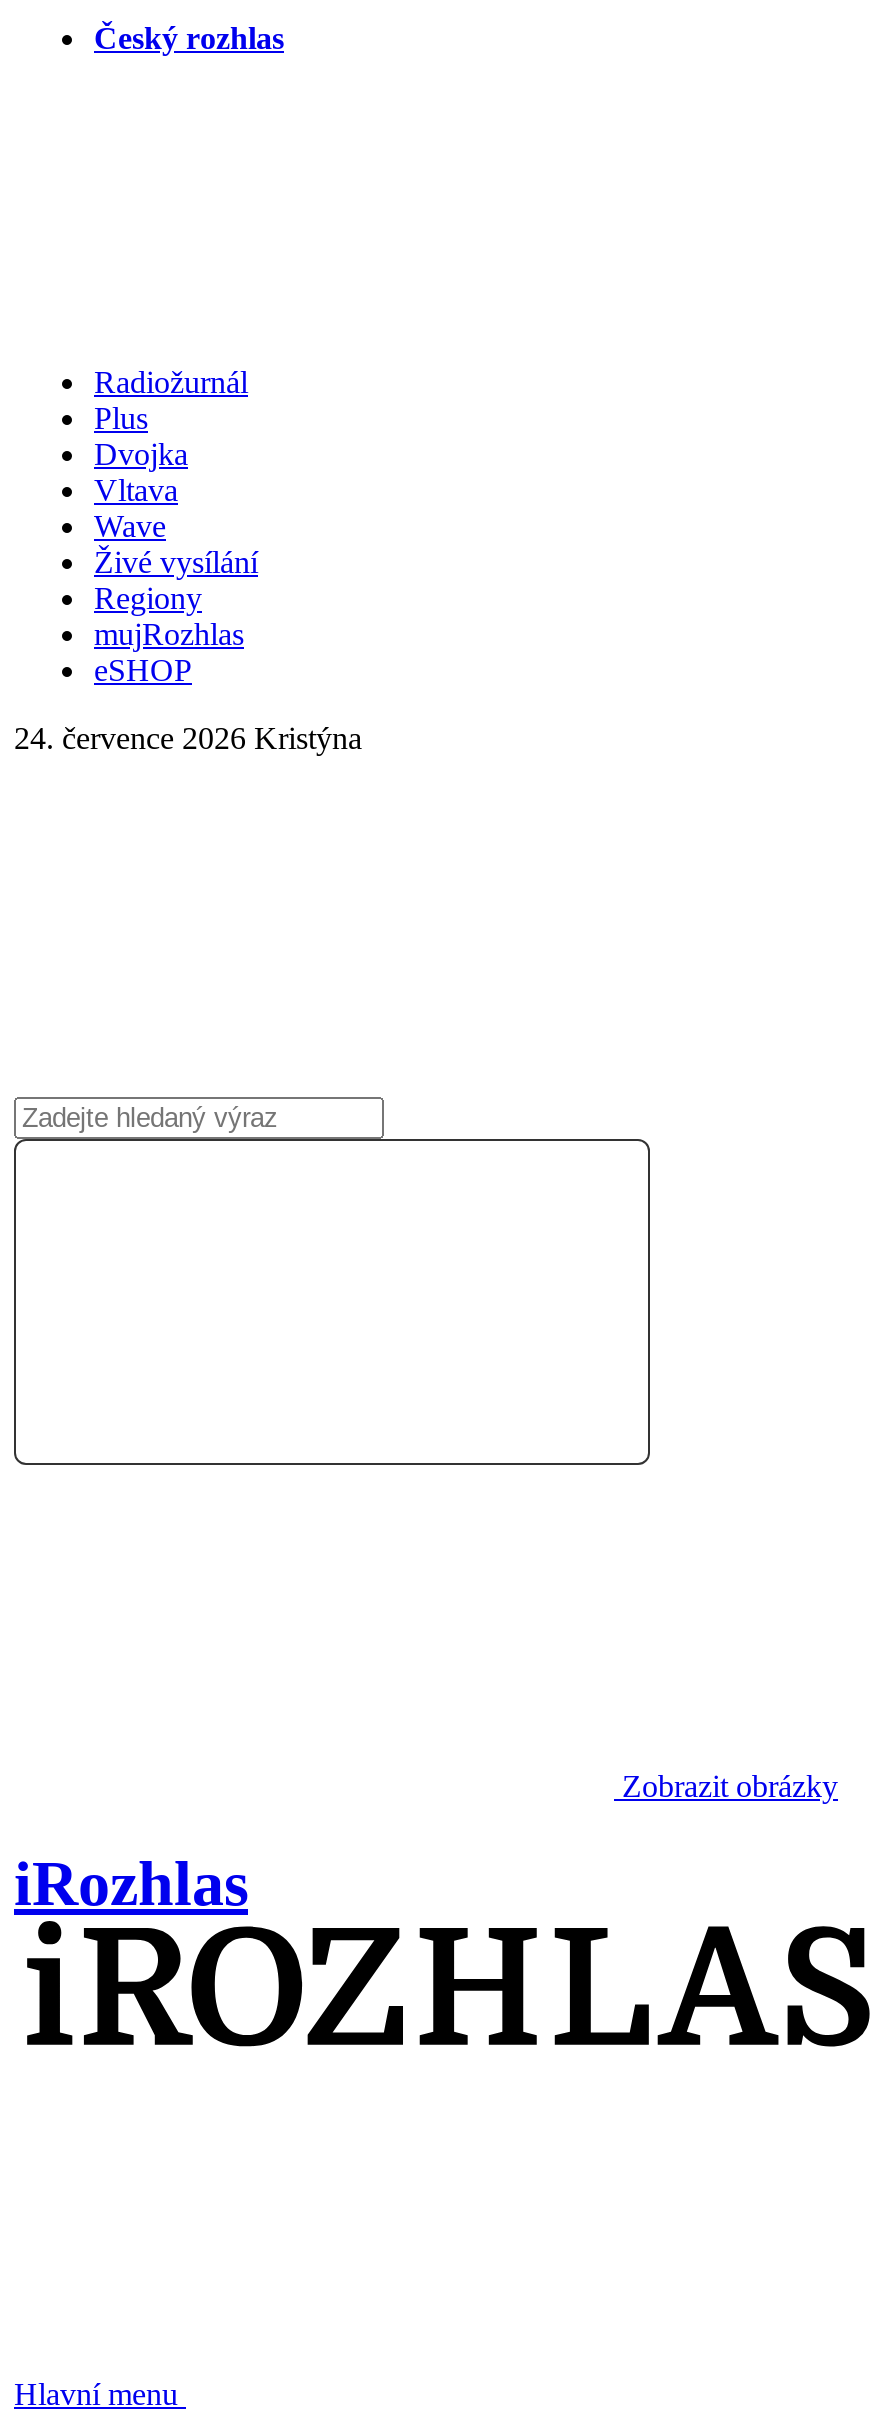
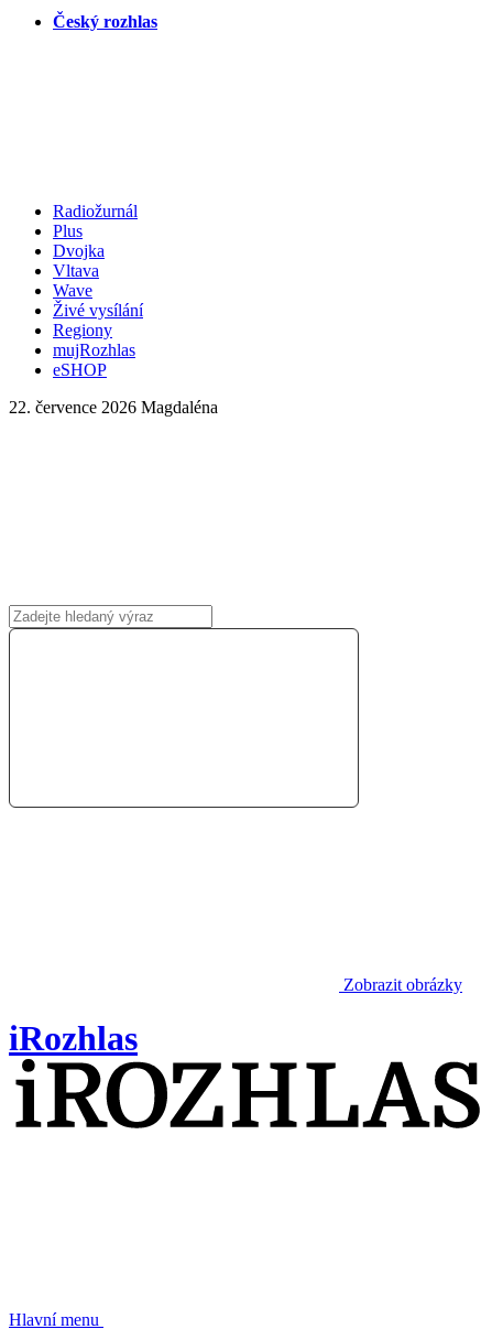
- 24. července 2026 Kristýna
+ 22. července 2026 Magdaléna
